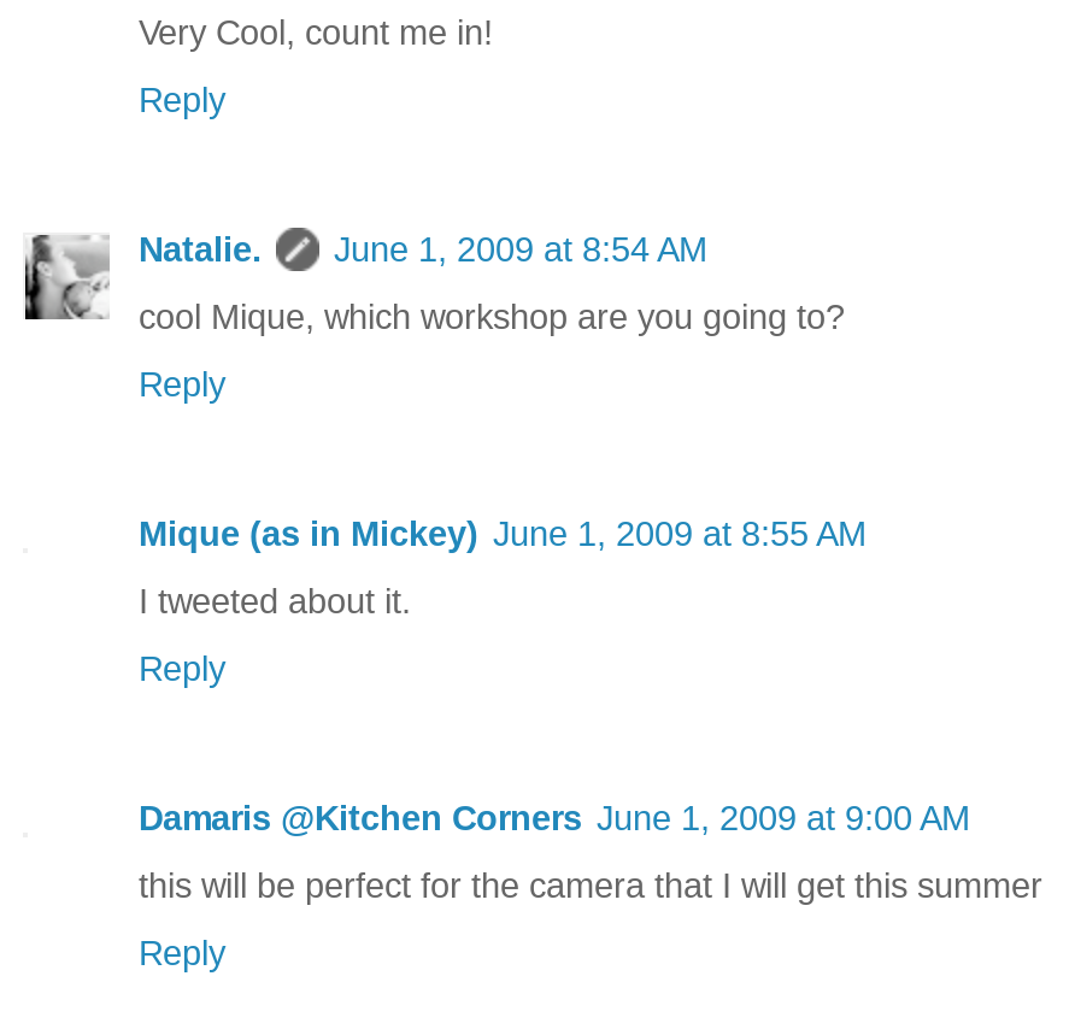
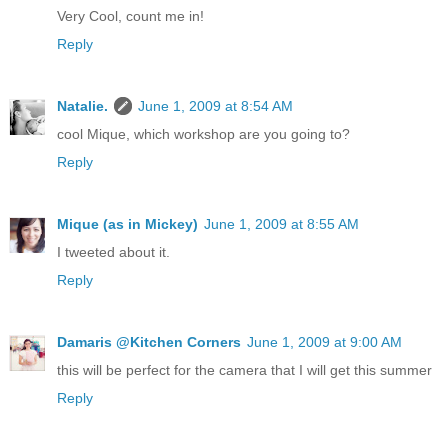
+ [image]

+ [image]
